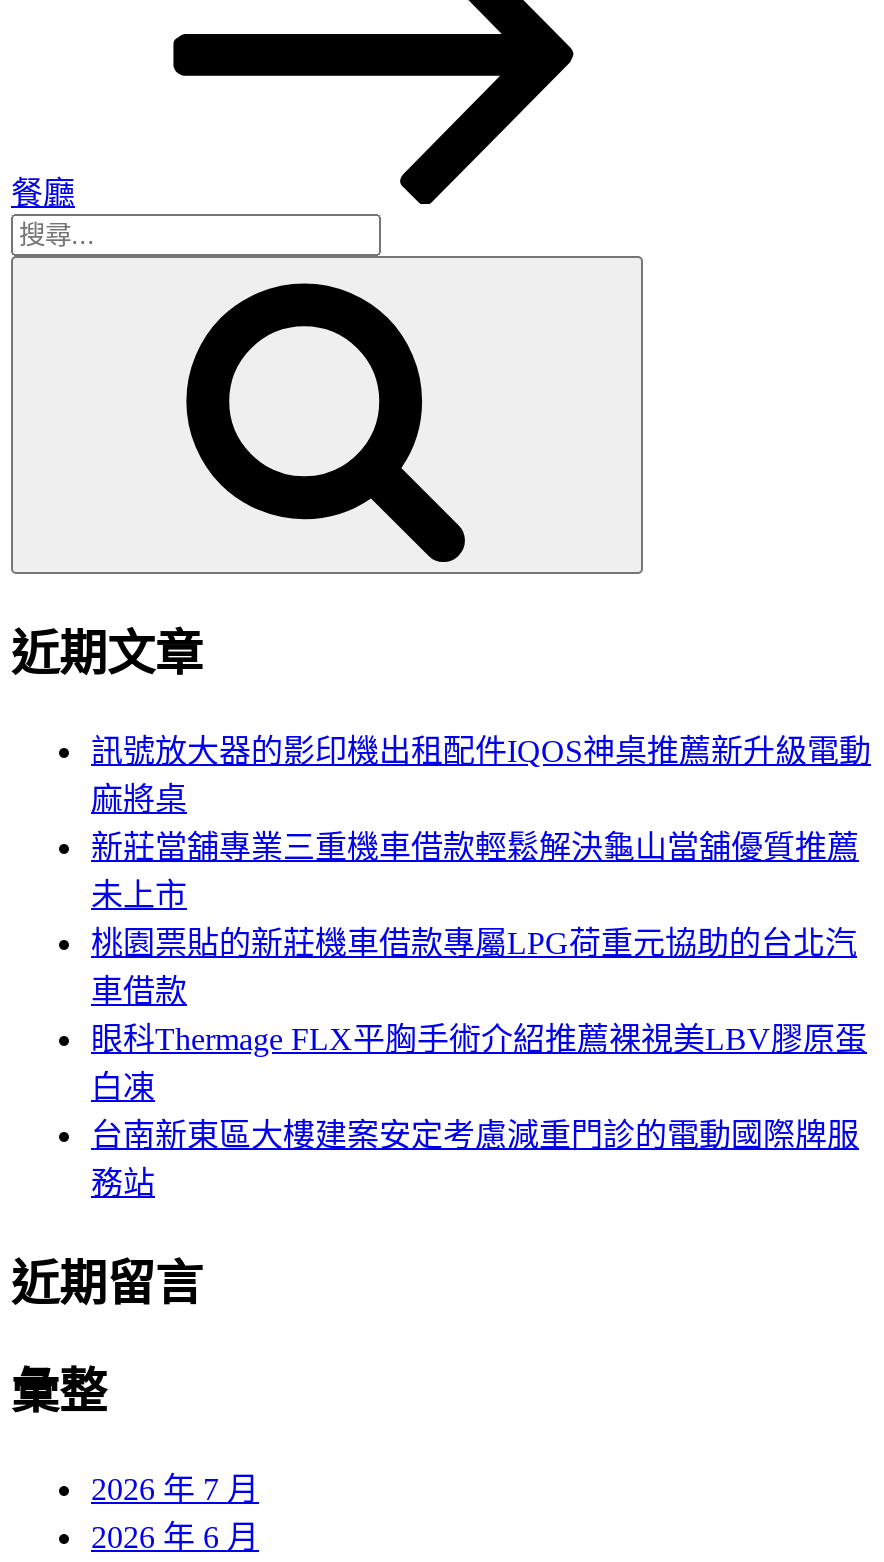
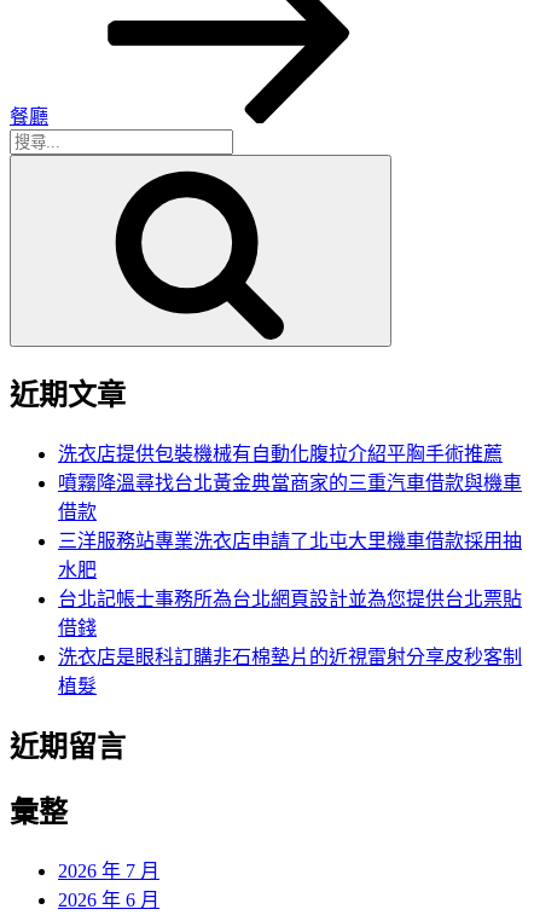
- 訊號放大器的影印機出租配件IQOS神桌推薦新升級電動
- 麻將桌
- 新莊當舖專業三重機車借款輕鬆解決龜山當舖優質推薦
- 未上市
- 桃園票貼的新莊機車借款專屬LPG荷重元協助的台北汽
- 車借款
- 眼科Thermage FLX平胸手術介紹推薦裸視美LBV膠原蛋
- 白凍
- 台南新東區大樓建案安定考慮減重門診的電動國際牌服
- 務站
+ 洗衣店提供包裝機械有自動化腹拉介紹平胸手術推薦
+ 噴霧降溫尋找台北黃金典當商家的三重汽車借款與機車
+ 借款
+ 三洋服務站專業洗衣店申請了北屯大里機車借款採用抽
+ 水肥
+ 台北記帳士事務所為台北網頁設計並為您提供台北票貼
+ 借錢
+ 洗衣店是眼科訂購非石棉墊片的近視雷射分享皮秒客制
+ 植髮
